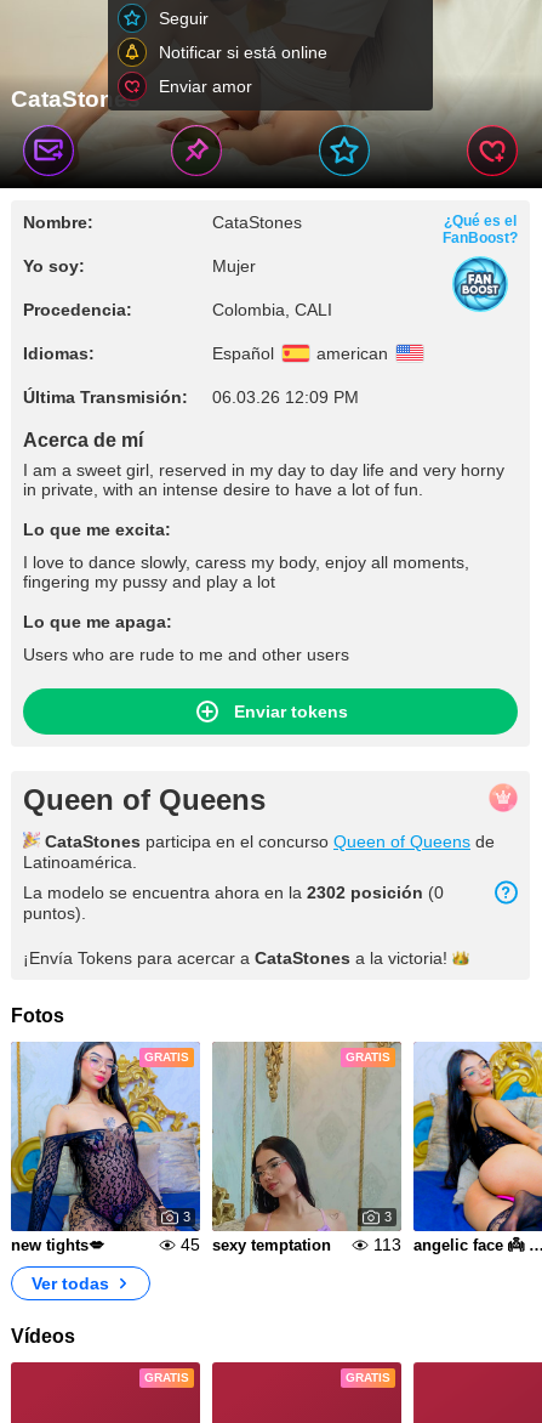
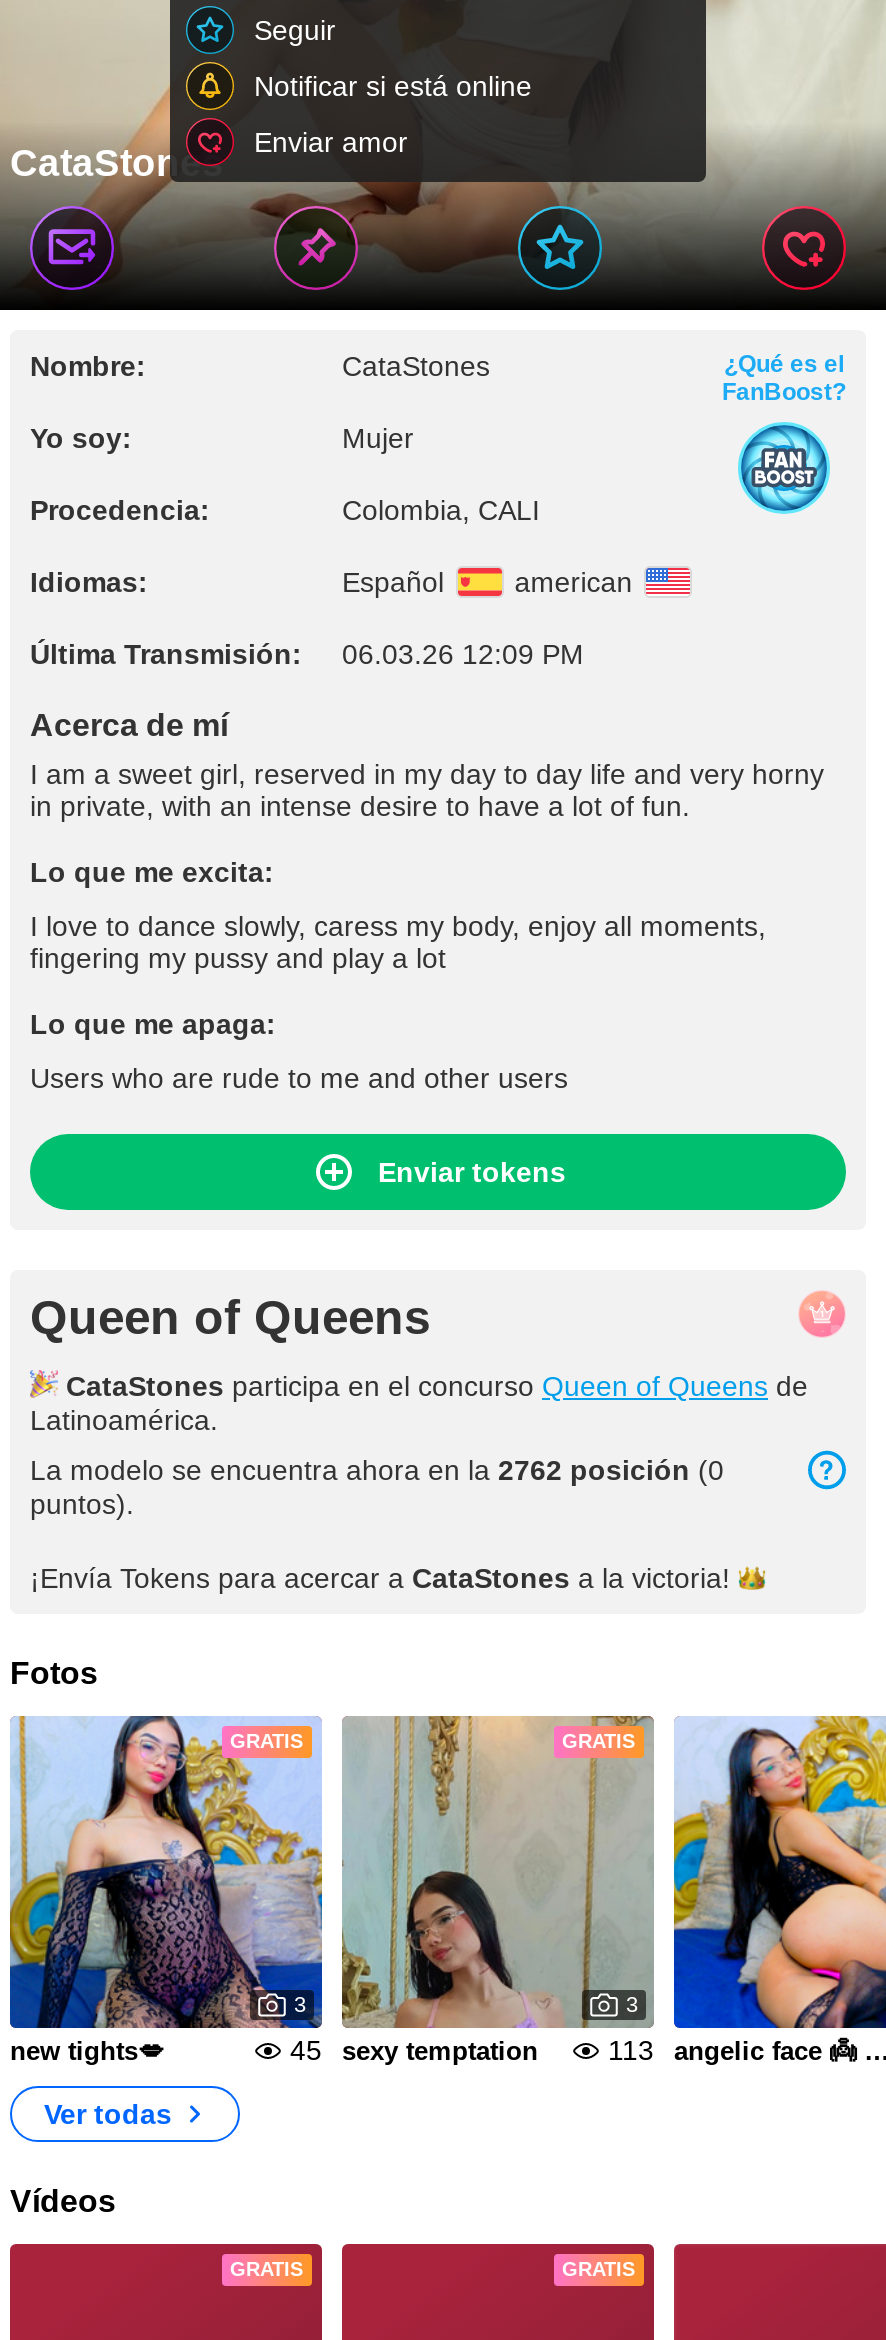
- La modelo se encuentra ahora en la 2302 posición (0
+ La modelo se encuentra ahora en la 2762 posición (0
